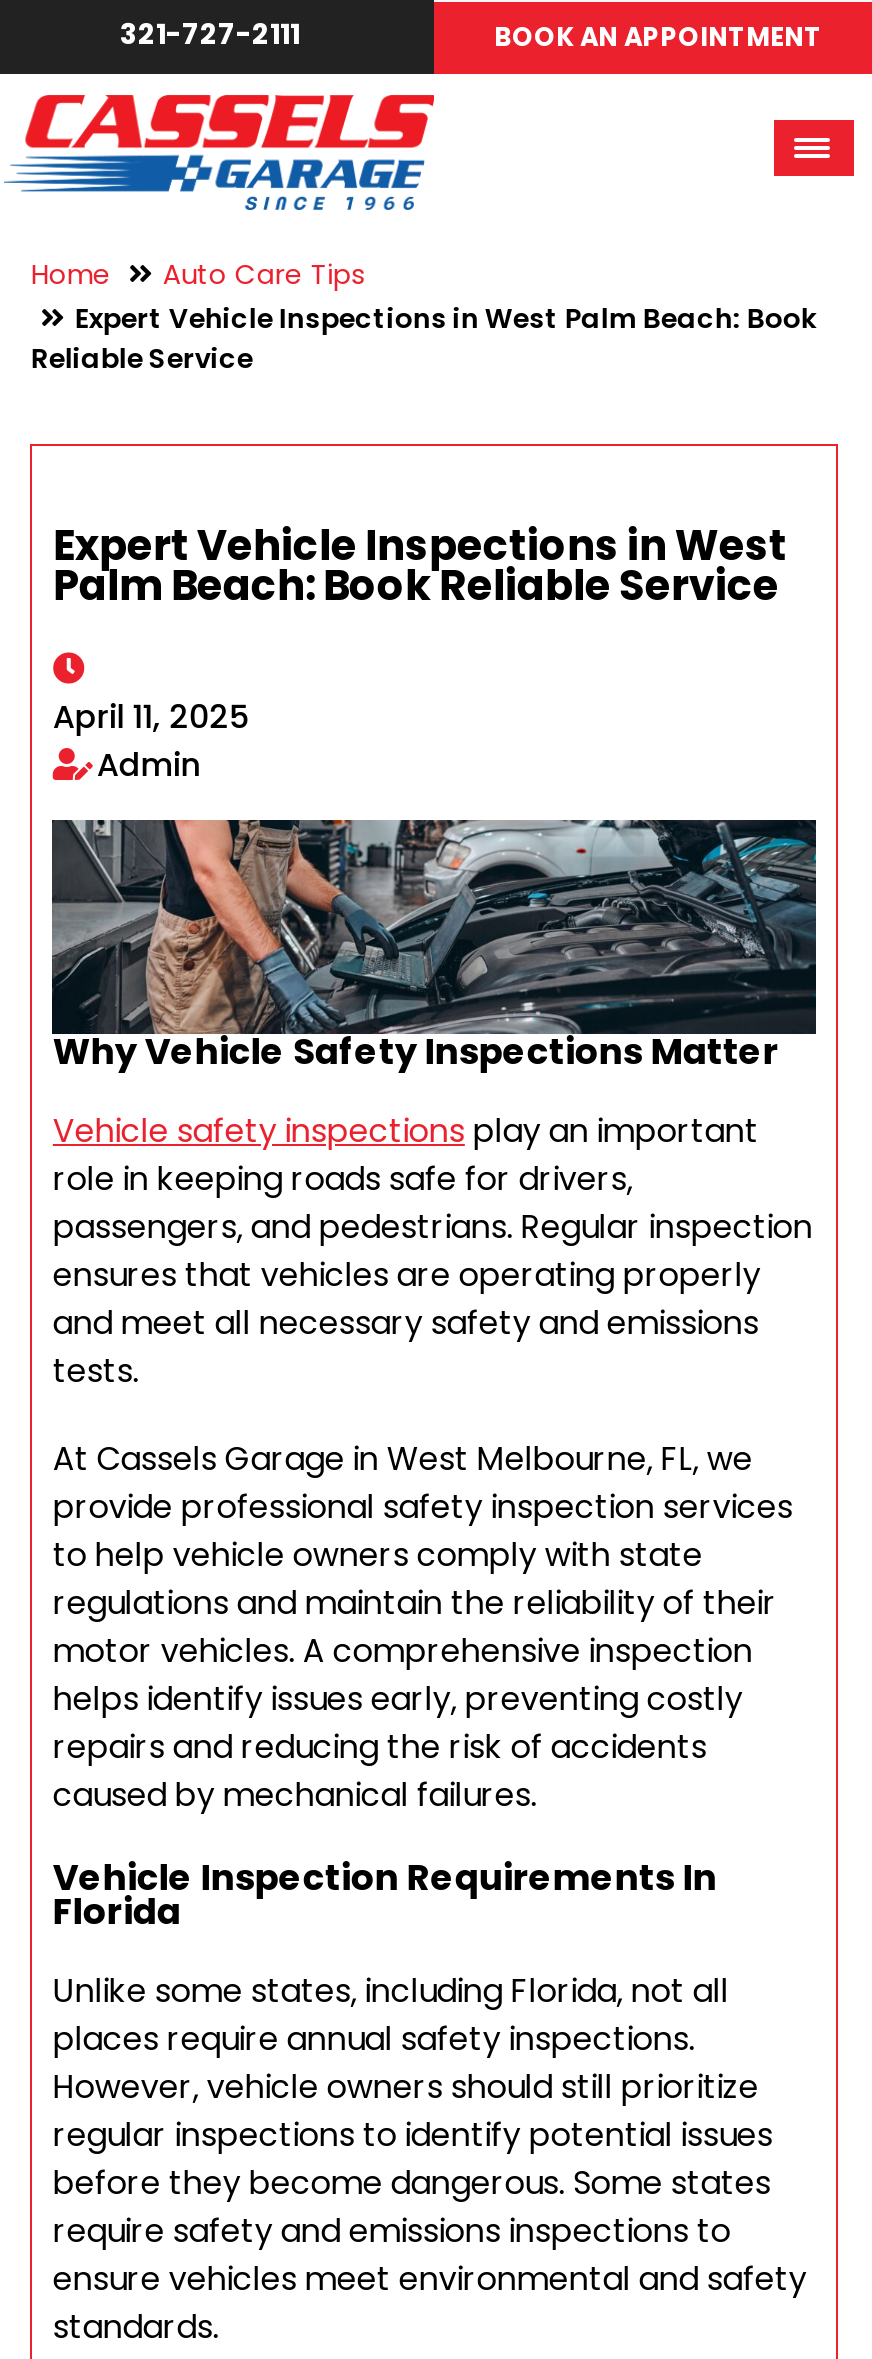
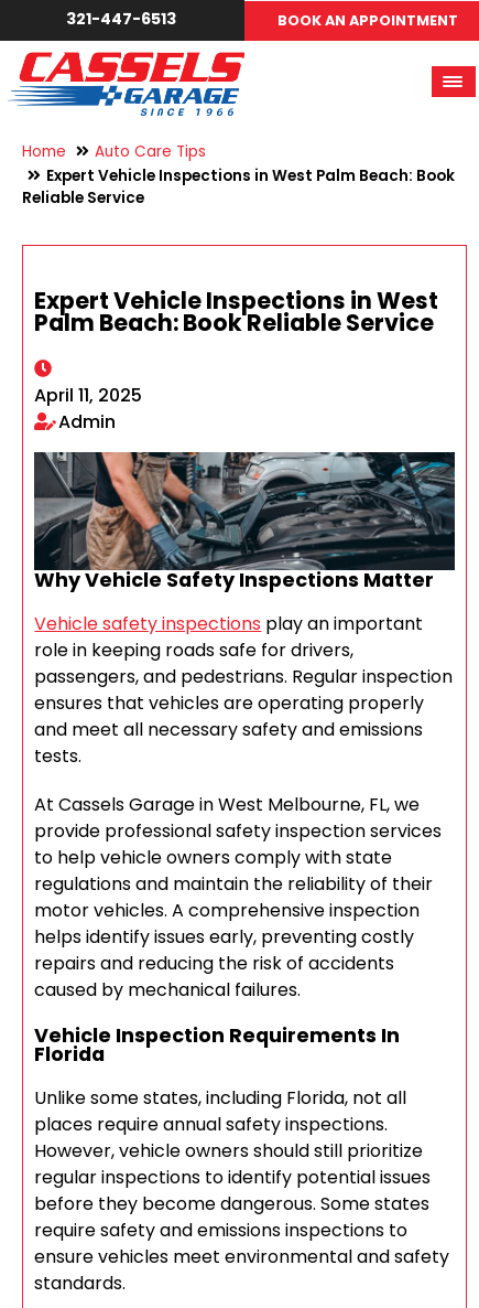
- 321-727-2111
+ 321-447-6513
